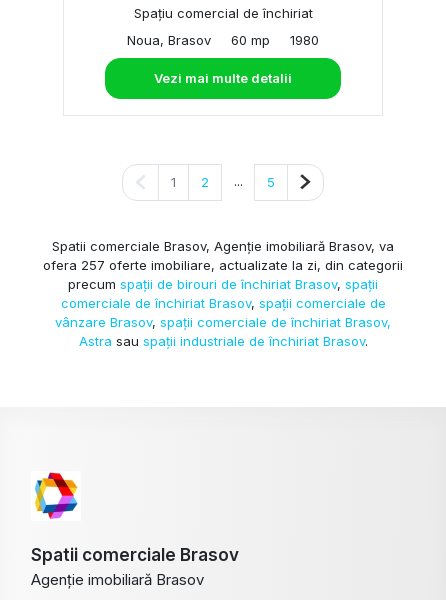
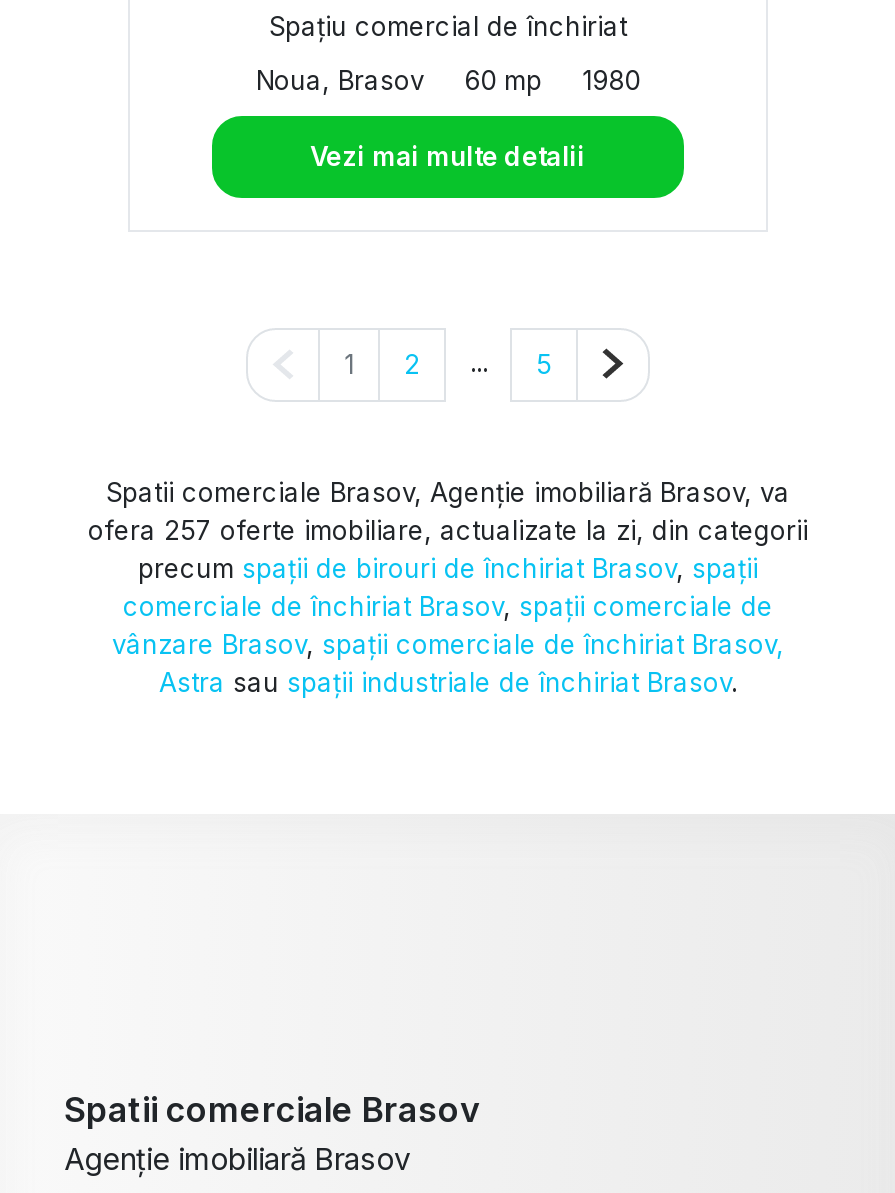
- [image]
